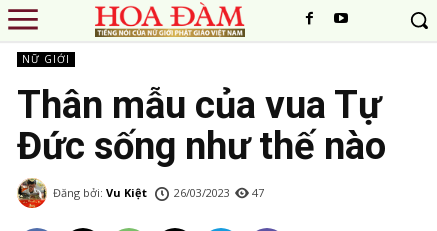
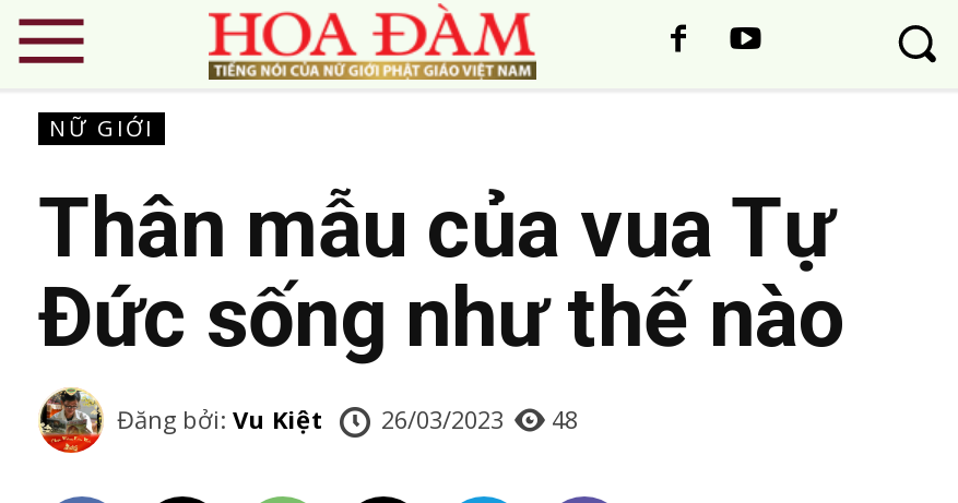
- Đăng bởi: Vu Kiệt 26/03/2023 47
+ Đăng bởi: Vu Kiệt 26/03/2023 48
